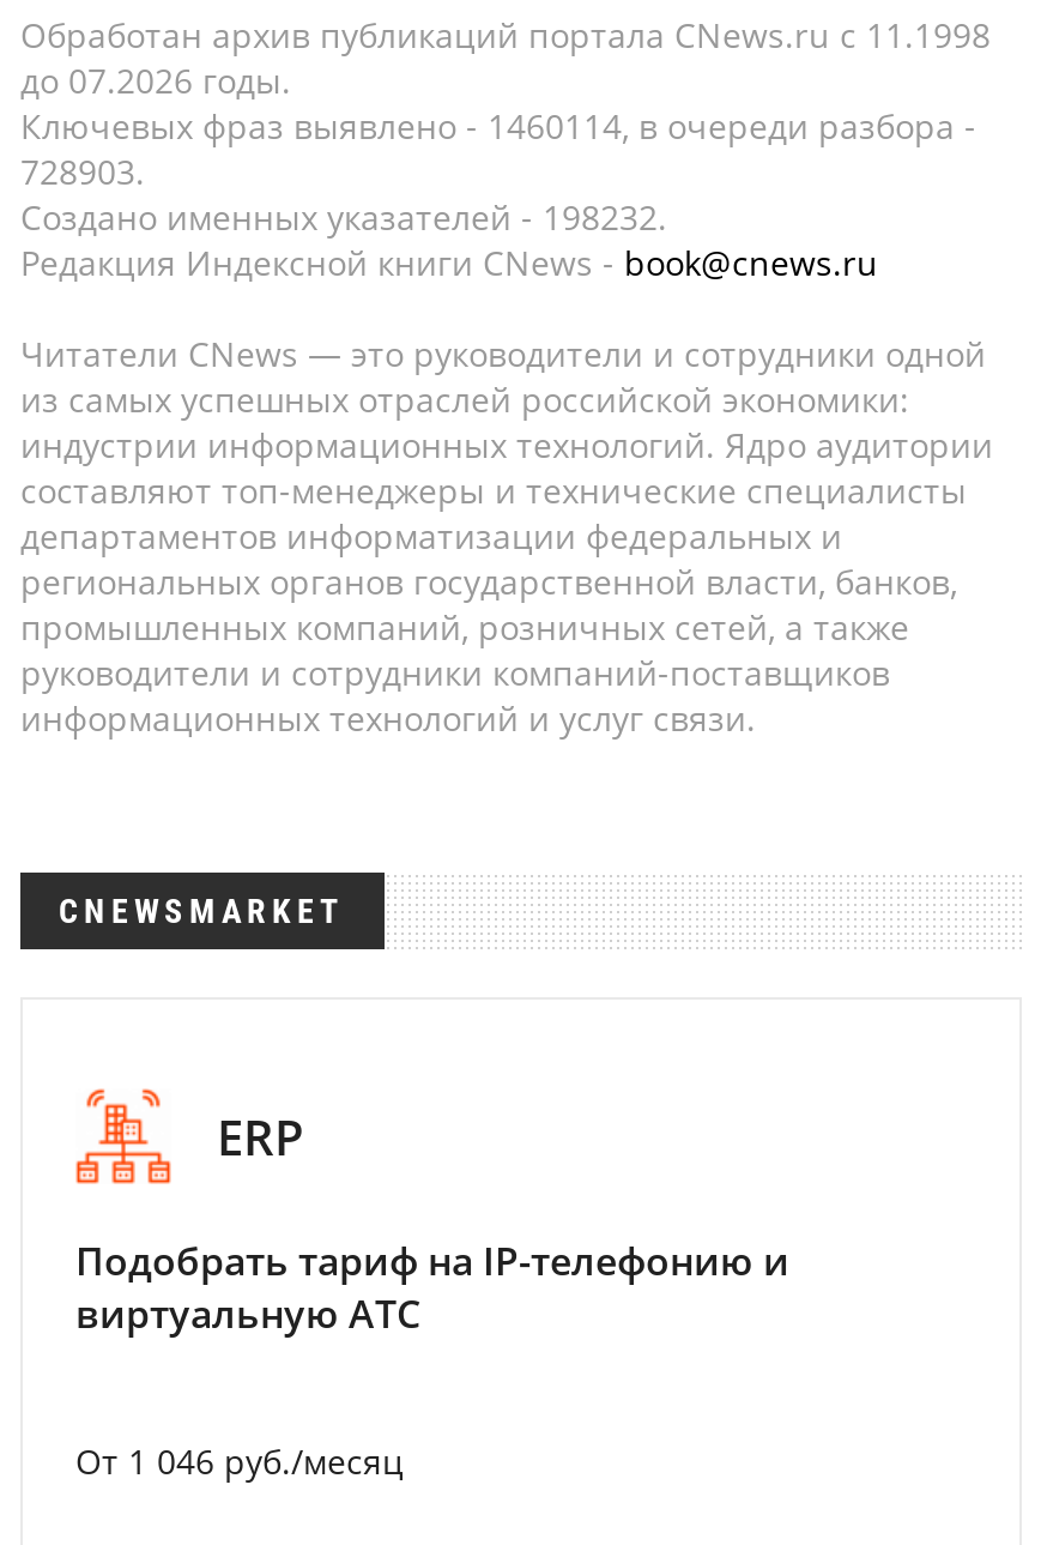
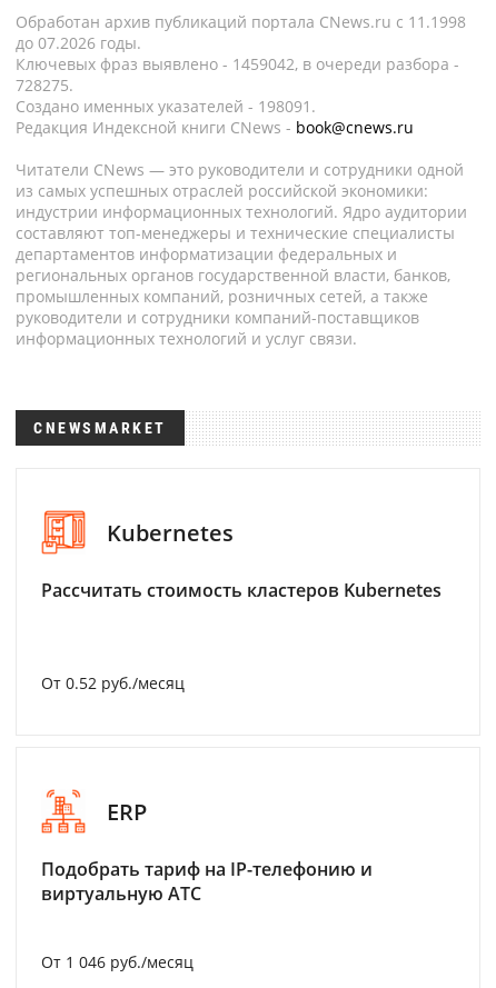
- Ключевых фраз выявлено - 1460114, в очереди разбора -
+ Ключевых фраз выявлено - 1459042, в очереди разбора -

- 728903.
+ 728275.

- Создано именных указателей - 198232.
+ Создано именных указателей - 198091.

+ [image]
+ Kubernetes
+ Рассчитать стоимость кластеров Kubernetes

+ От 0.52 руб./месяц
